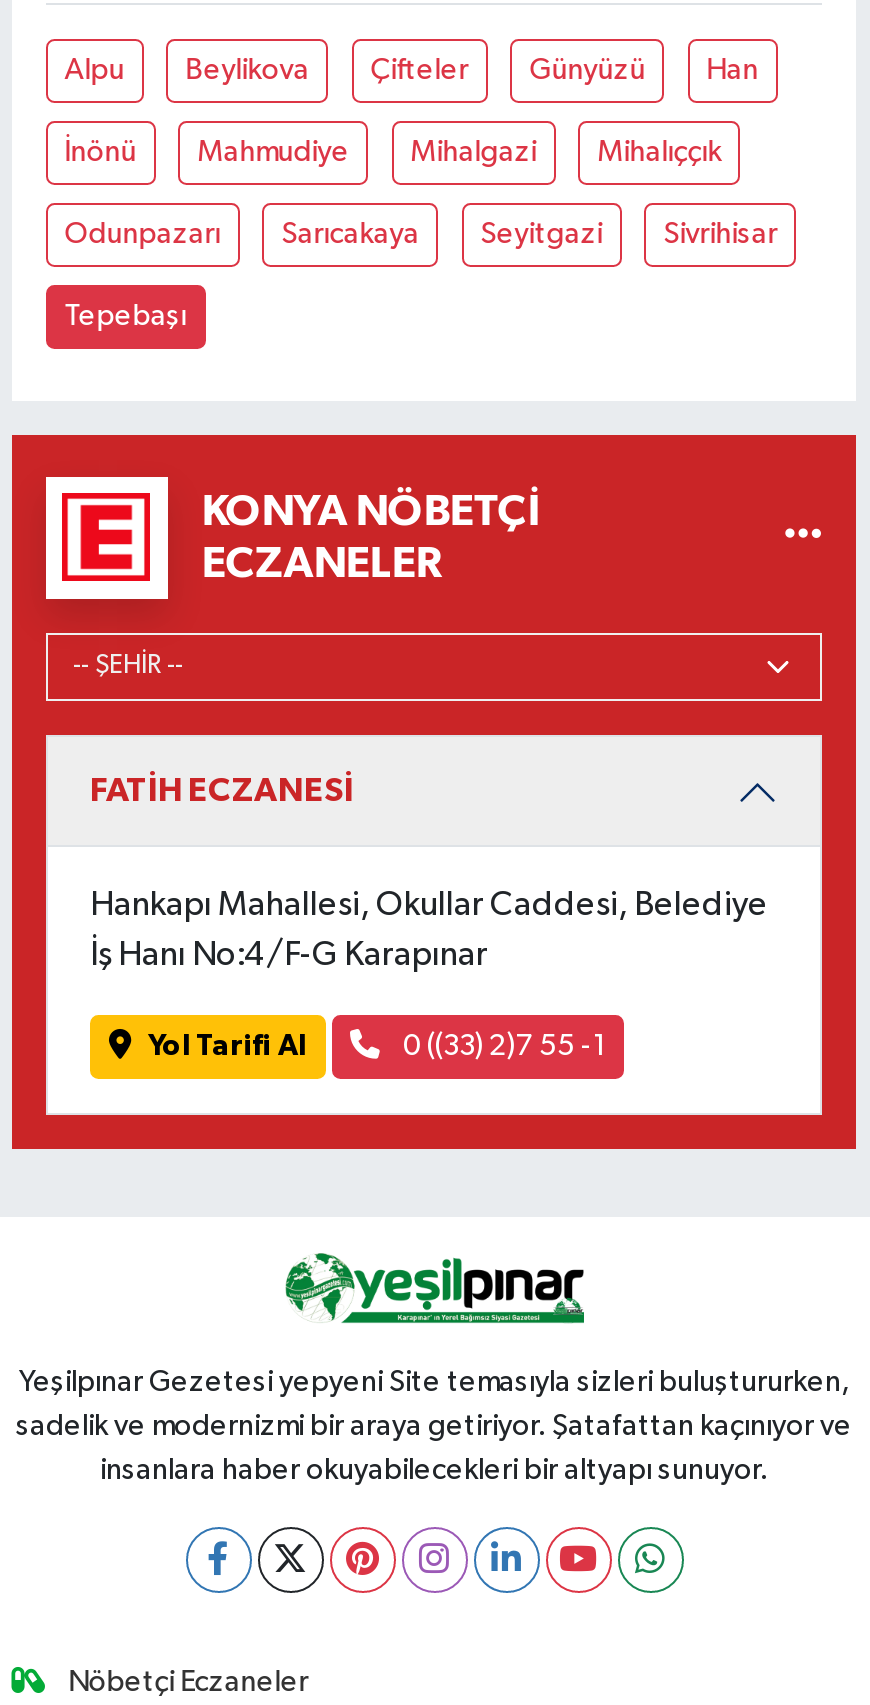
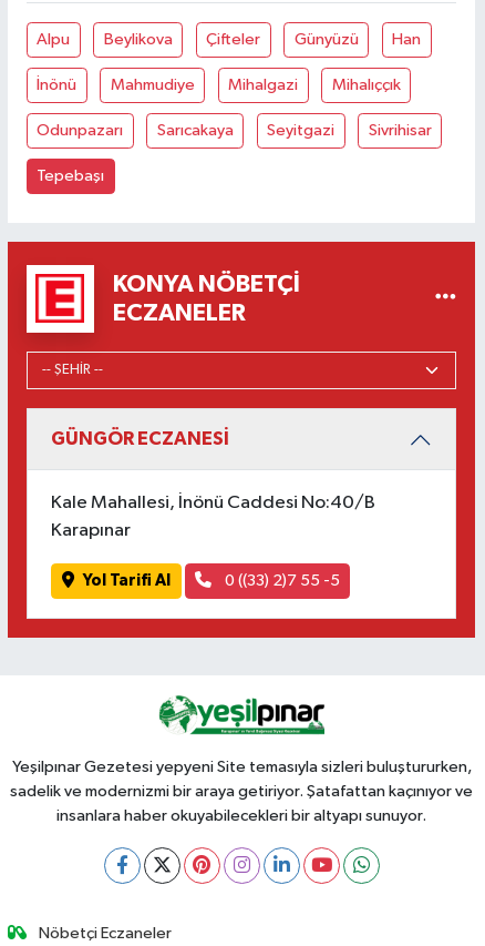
- FATİH ECZANESİ
+ GÜNGÖR ECZANESİ

- Hankapı Mahallesi, Okullar Caddesi, Belediye
+ Kale Mahallesi, İnönü Caddesi No:40/B

- İş Hanı No:4/F-G Karapınar
+ Karapınar

- 0 ((33) 2)7 55 -1
+ 0 ((33) 2)7 55 -5
